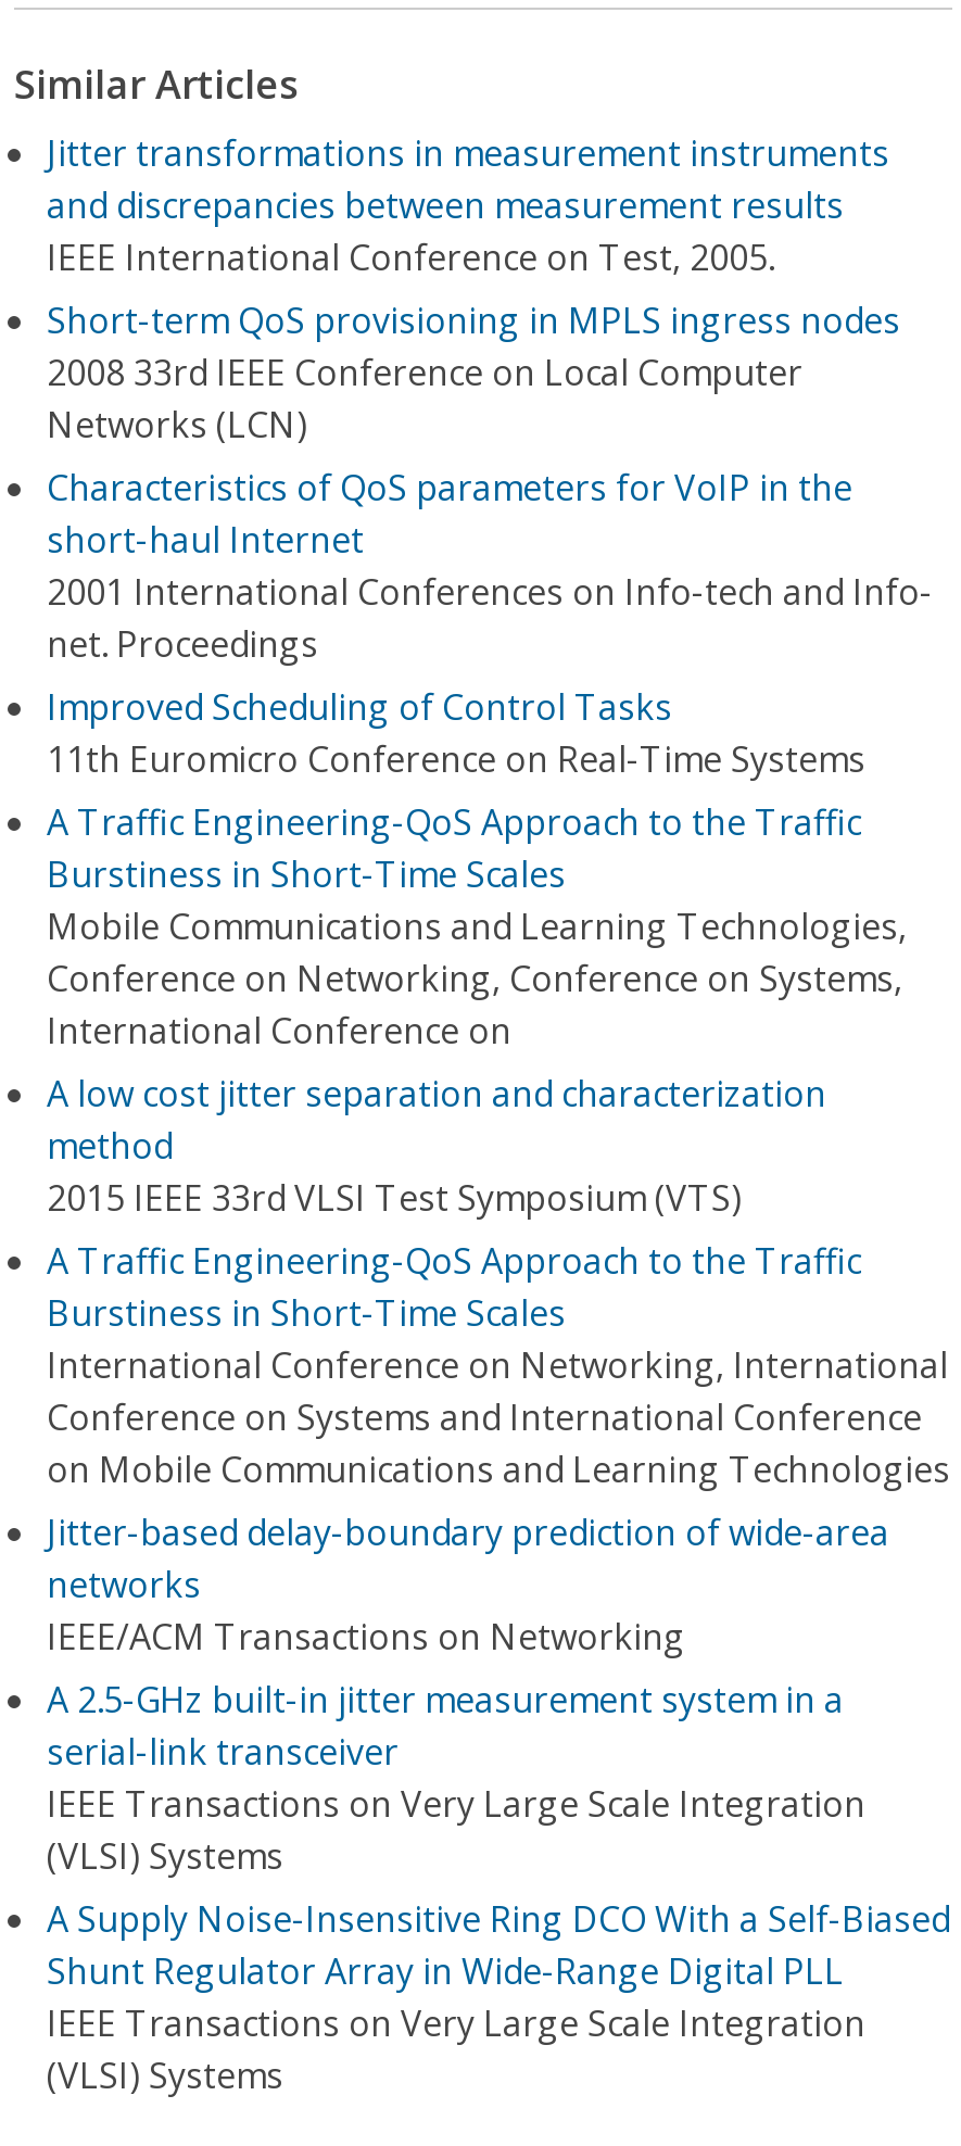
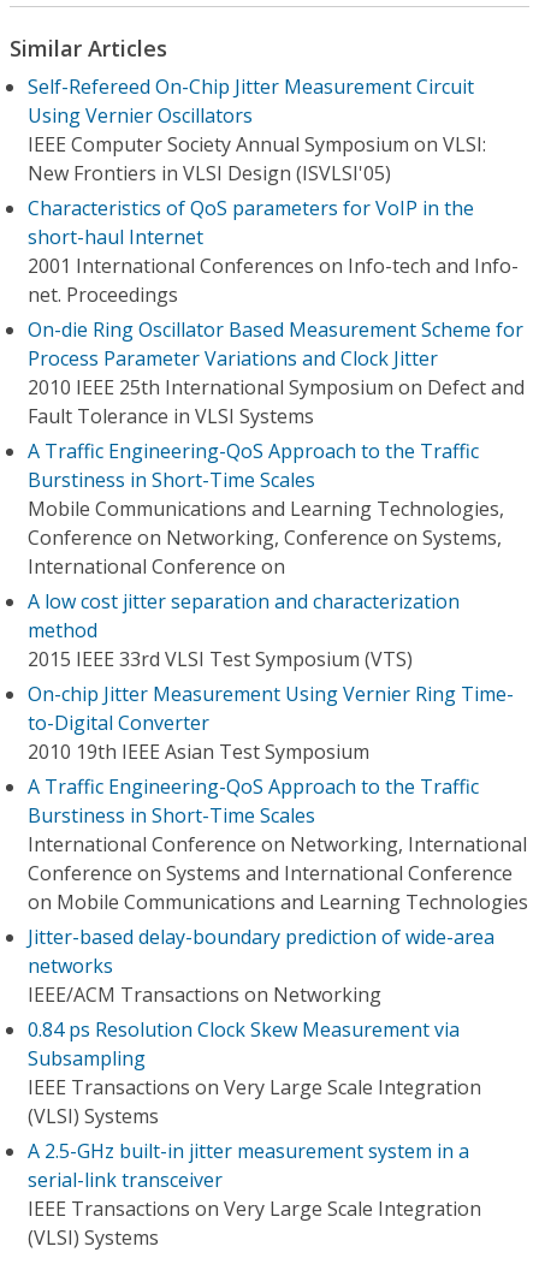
- Jitter transformations in measurement instruments
- and discrepancies between measurement results
- IEEE International Conference on Test, 2005.
- Short-term QoS provisioning in MPLS ingress nodes
- 2008 33rd IEEE Conference on Local Computer
- Networks (LCN)
+ Self-Refereed On-Chip Jitter Measurement Circuit
+ Using Vernier Oscillators
+ IEEE Computer Society Annual Symposium on VLSI:
+ New Frontiers in VLSI Design (ISVLSI'05)

moved up: Characteristics of QoS parameters for VoIP in the | short-haul Internet | 2001 International Conferences on Info-tech and Info- | net. Proceedings

- Improved Scheduling of Control Tasks
- 11th Euromicro Conference on Real-Time Systems
+ On-die Ring Oscillator Based Measurement Scheme for
+ Process Parameter Variations and Clock Jitter
+ 2010 IEEE 25th International Symposium on Defect and
+ Fault Tolerance in VLSI Systems

+ On-chip Jitter Measurement Using Vernier Ring Time-
+ to-Digital Converter
+ 2010 19th IEEE Asian Test Symposium

+ 0.84 ps Resolution Clock Skew Measurement via
+ Subsampling

moved down: A 2.5-GHz built-in jitter measurement system in a | serial-link transceiver

- A Supply Noise-Insensitive Ring DCO With a Self-Biased
- Shunt Regulator Array in Wide-Range Digital PLL
